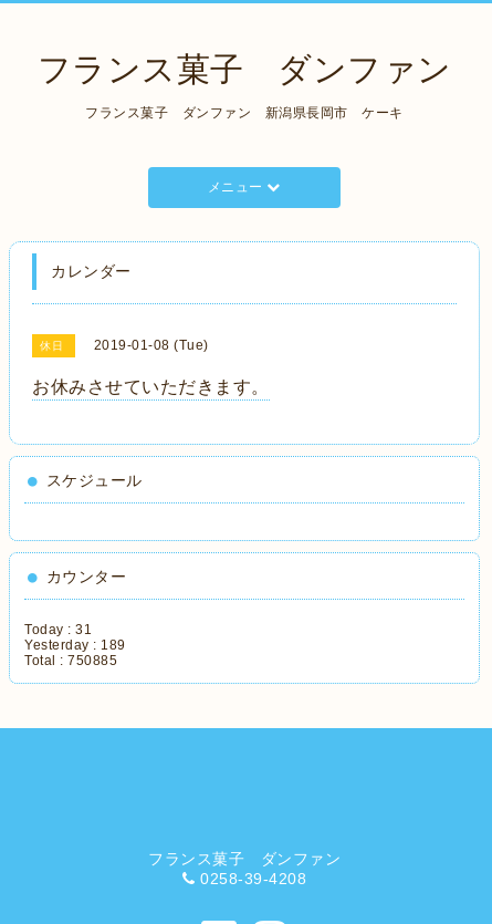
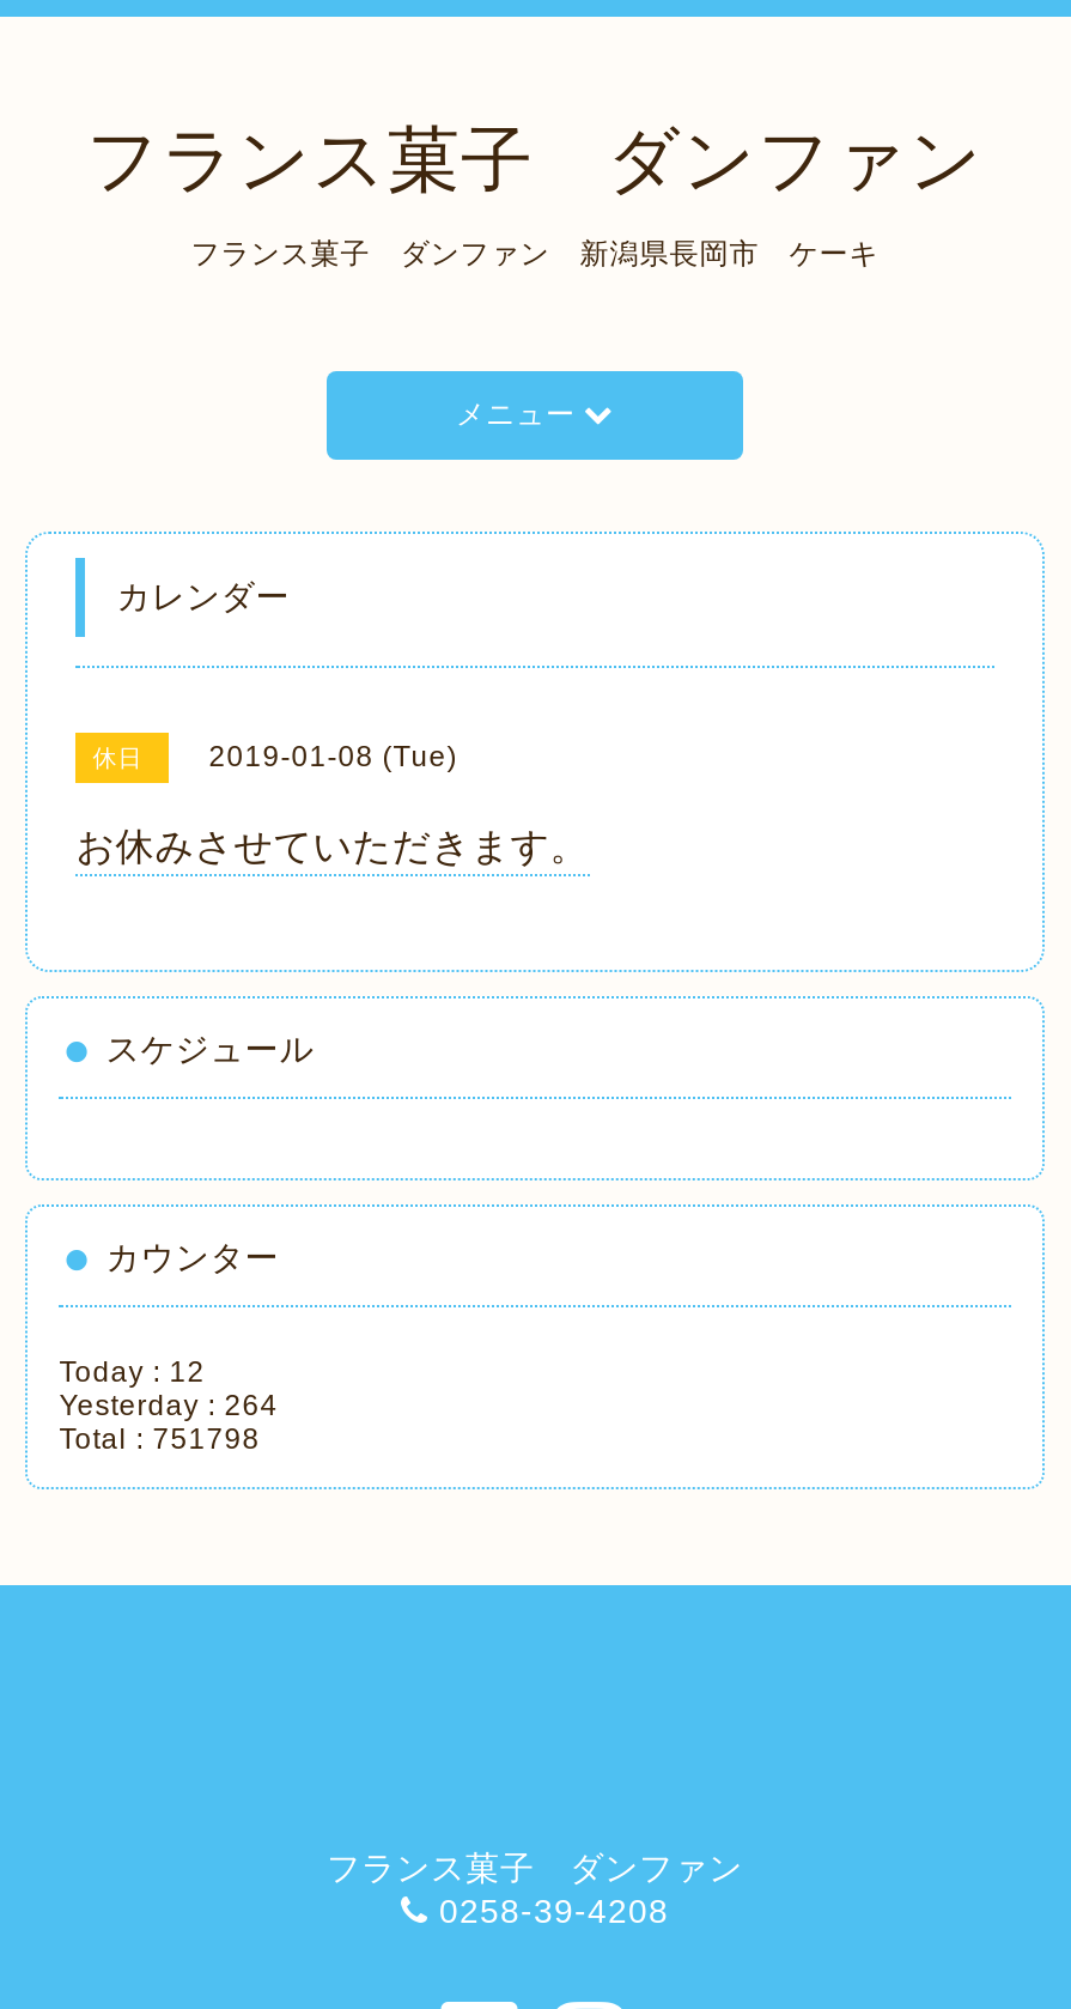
- Today : 31
+ Today : 12

- Yesterday : 189
+ Yesterday : 264

- Total : 750885
+ Total : 751798
